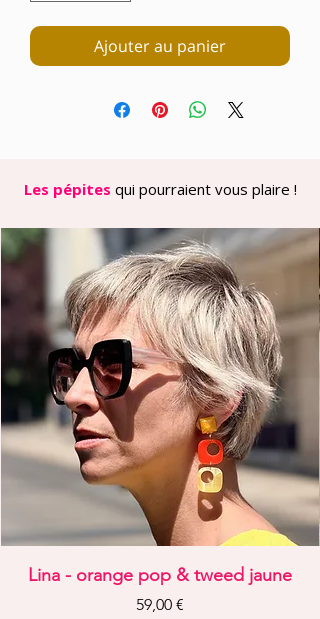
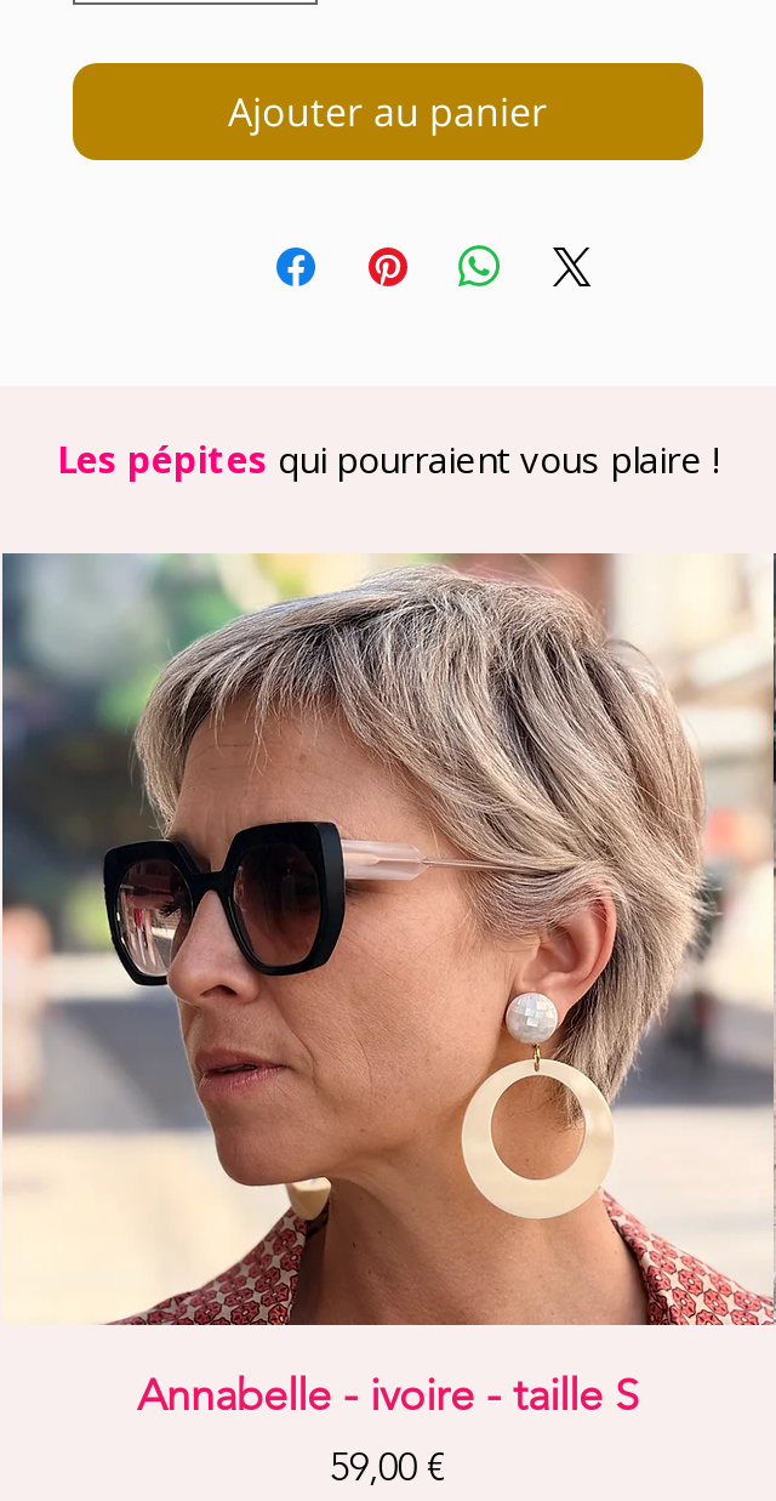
- [image]
- Lina - orange pop & tweed jaune
+ [image]
+ Annabelle - ivoire - taille S
